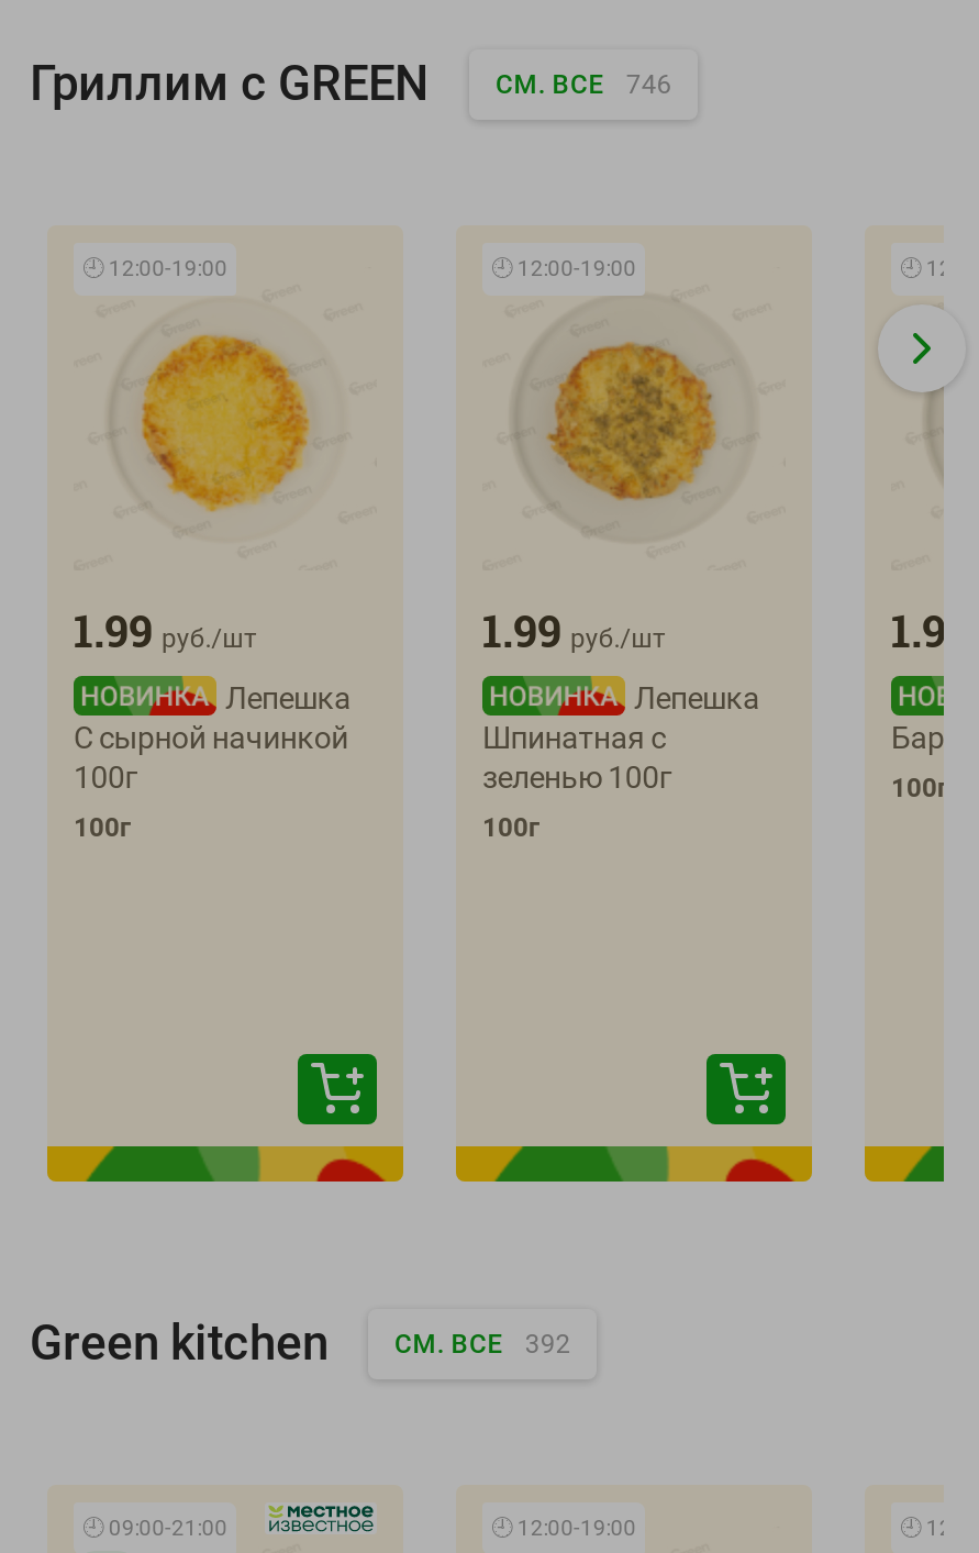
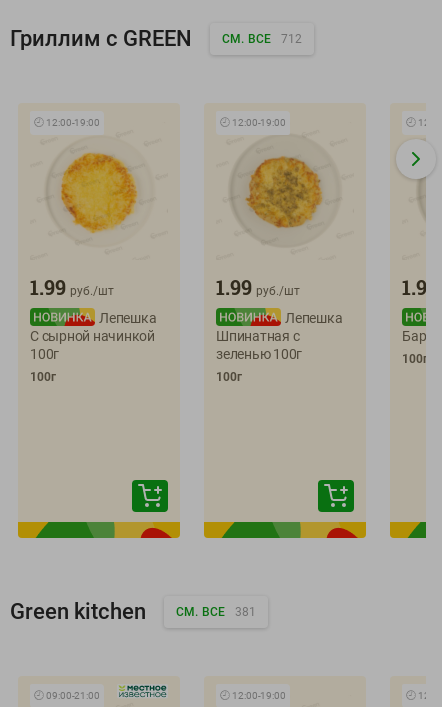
- СМ. ВСЕ 746
+ СМ. ВСЕ 712

- СМ. ВСЕ 392
+ СМ. ВСЕ 381
